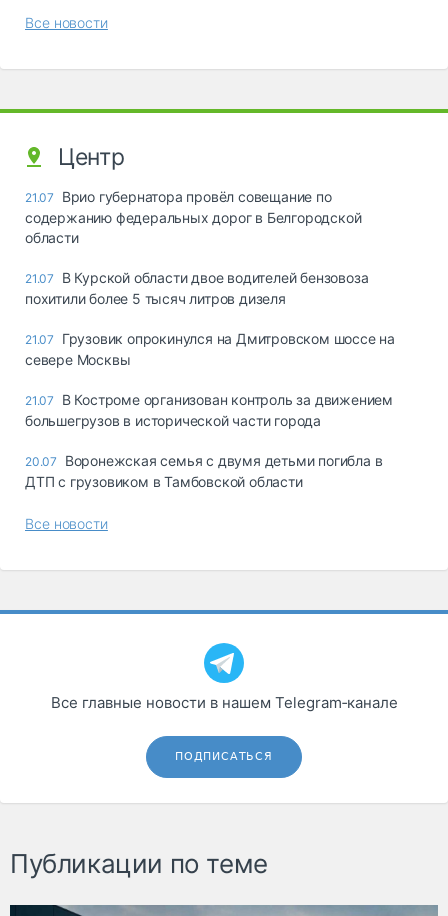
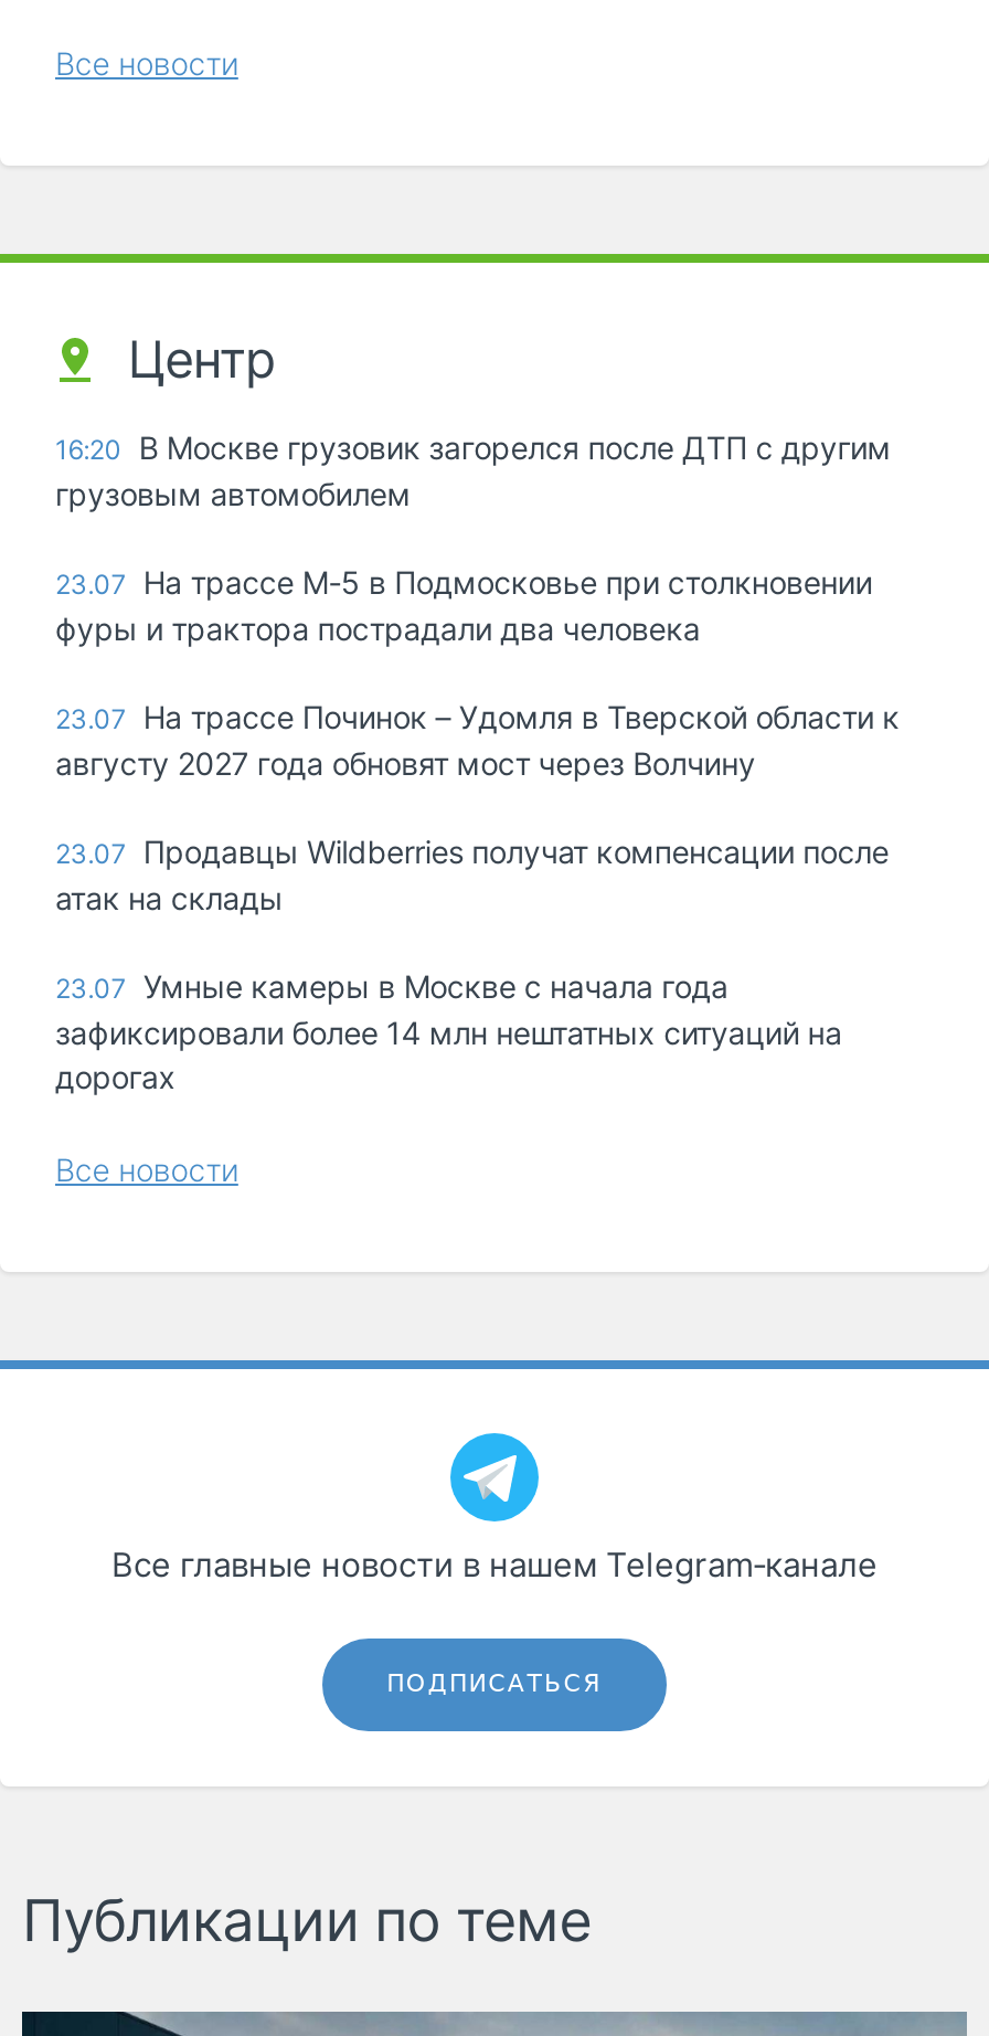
- 21.07 Врио губернатора провёл совещание по
- содержанию федеральных дорог в Белгородской
- области
+ 16:20 В Москве грузовик загорелся после ДТП с другим
+ грузовым автомобилем

- 21.07 В Курской области двое водителей бензовоза
- похитили более 5 тысяч литров дизеля
+ 23.07 На трассе М-5 в Подмосковье при столкновении
+ фуры и трактора пострадали два человека

- 21.07 Грузовик опрокинулся на Дмитровском шоссе на
- севере Москвы
+ 23.07 На трассе Починок – Удомля в Тверской области к
+ августу 2027 года обновят мост через Волчину

- 21.07 В Костроме организован контроль за движением
- большегрузов в исторической части города
+ 23.07 Продавцы Wildberries получат компенсации после
+ атак на склады

- 20.07 Воронежская семья с двумя детьми погибла в
- ДТП с грузовиком в Тамбовской области
+ 23.07 Умные камеры в Москве с начала года
+ зафиксировали более 14 млн нештатных ситуаций на
+ дорогах
